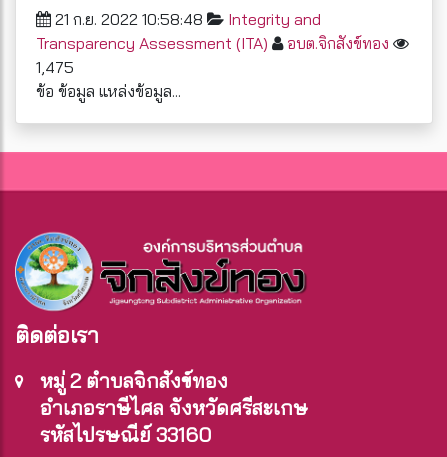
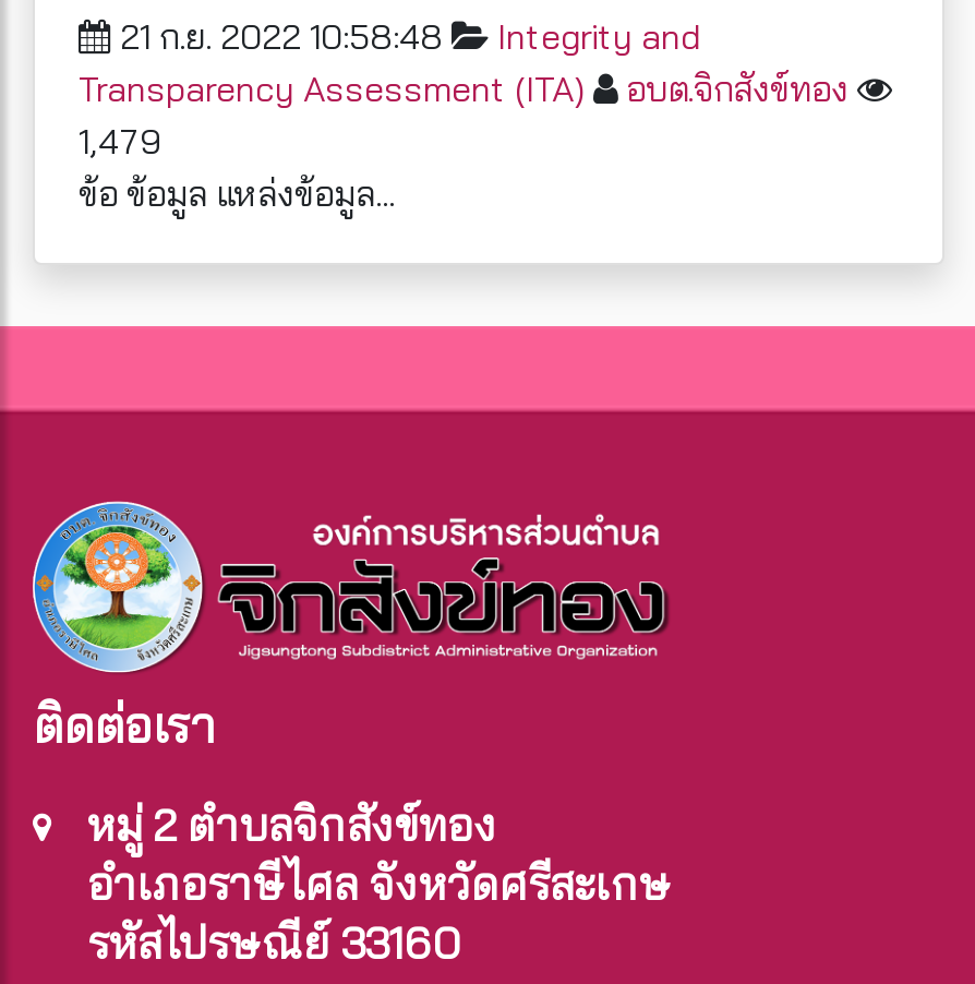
- 1,475
+ 1,479
